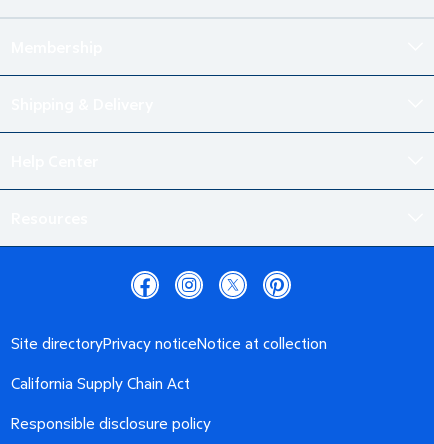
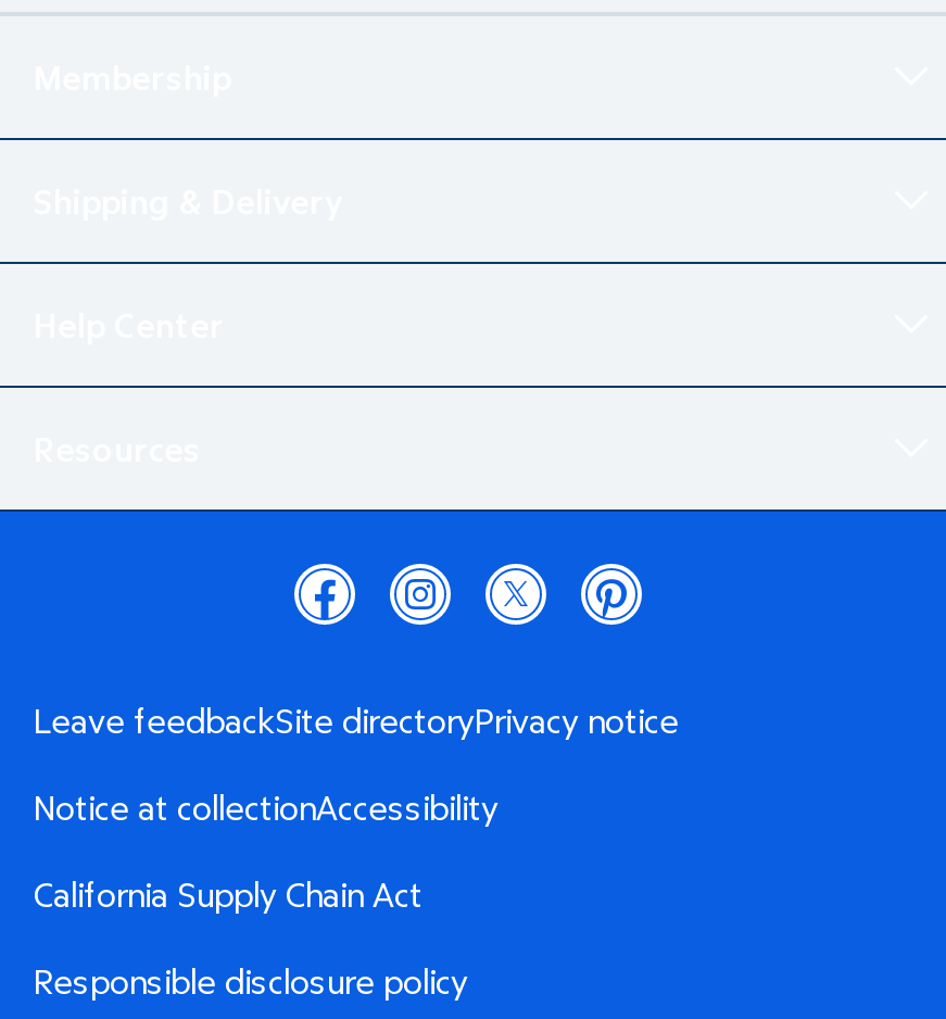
- Site directoryPrivacy noticeNotice at collection
+ Leave feedbackSite directoryPrivacy notice
+ Notice at collectionAccessibility
